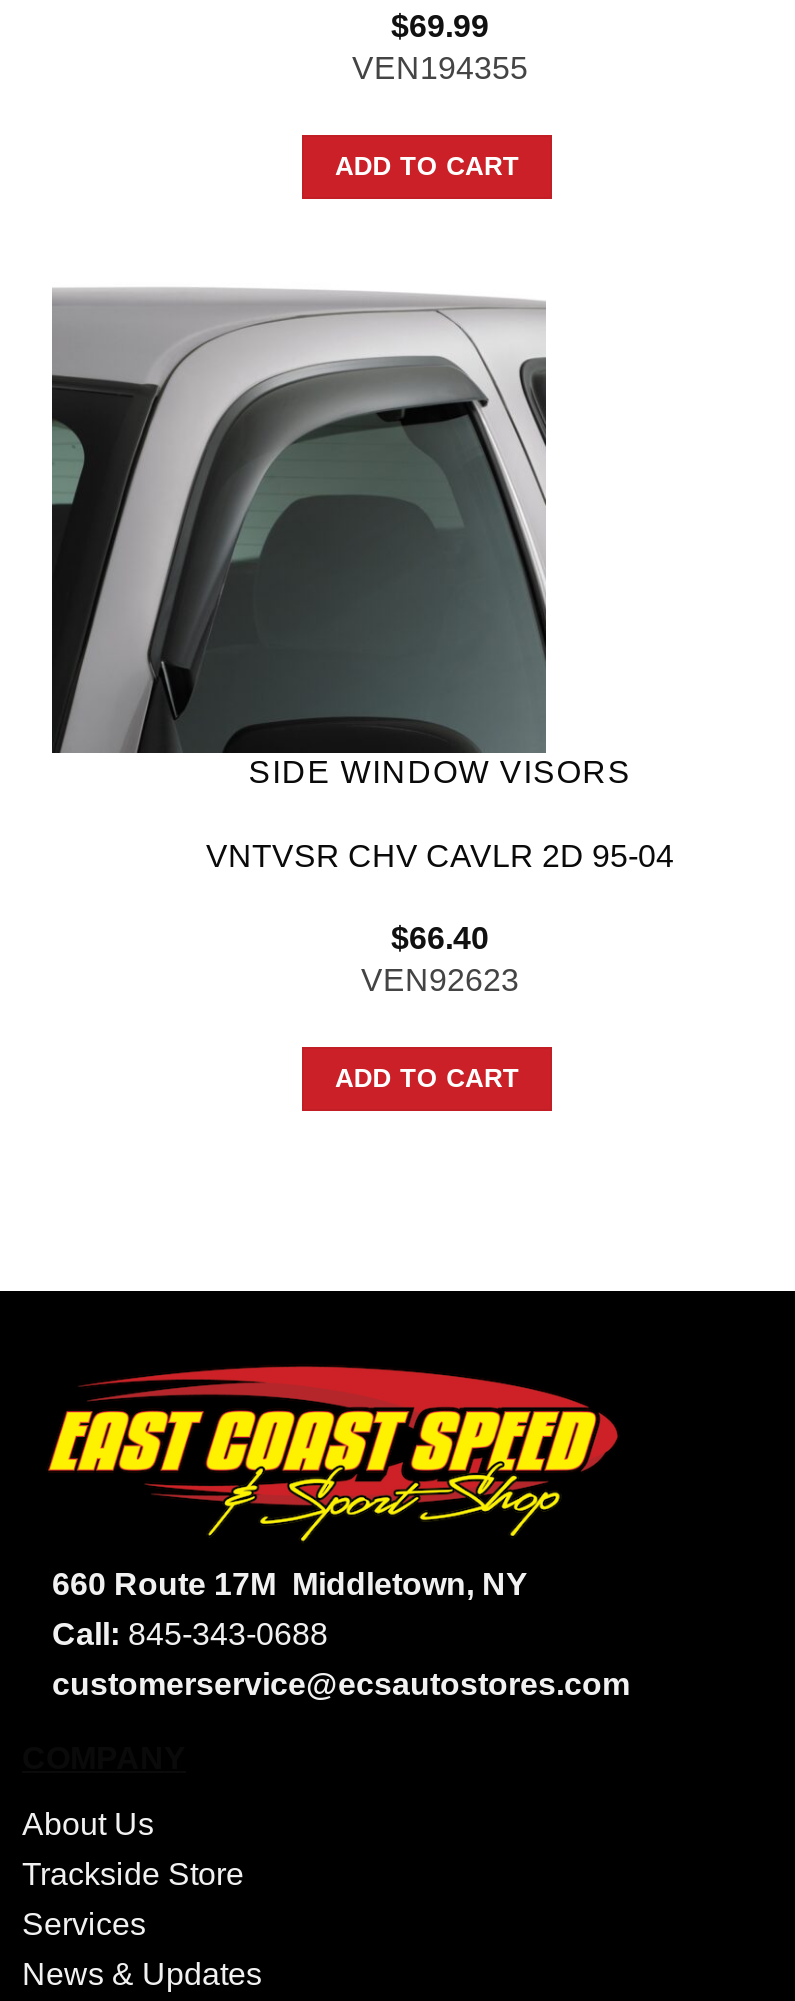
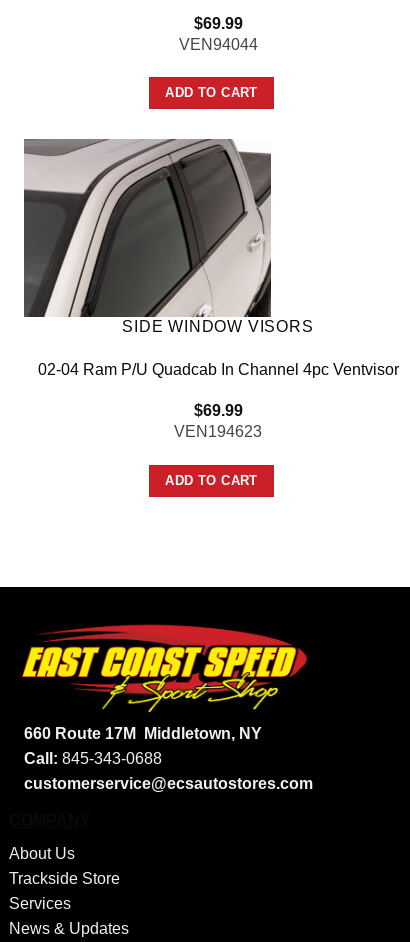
- VEN194355
+ VEN94044

- [image]
+ [image]

- VNTVSR CHV CAVLR 2D 95-04
+ 02-04 Ram P/U Quadcab In Channel 4pc Ventvisor

- $66.40
- VEN92623
+ $69.99
+ VEN194623
